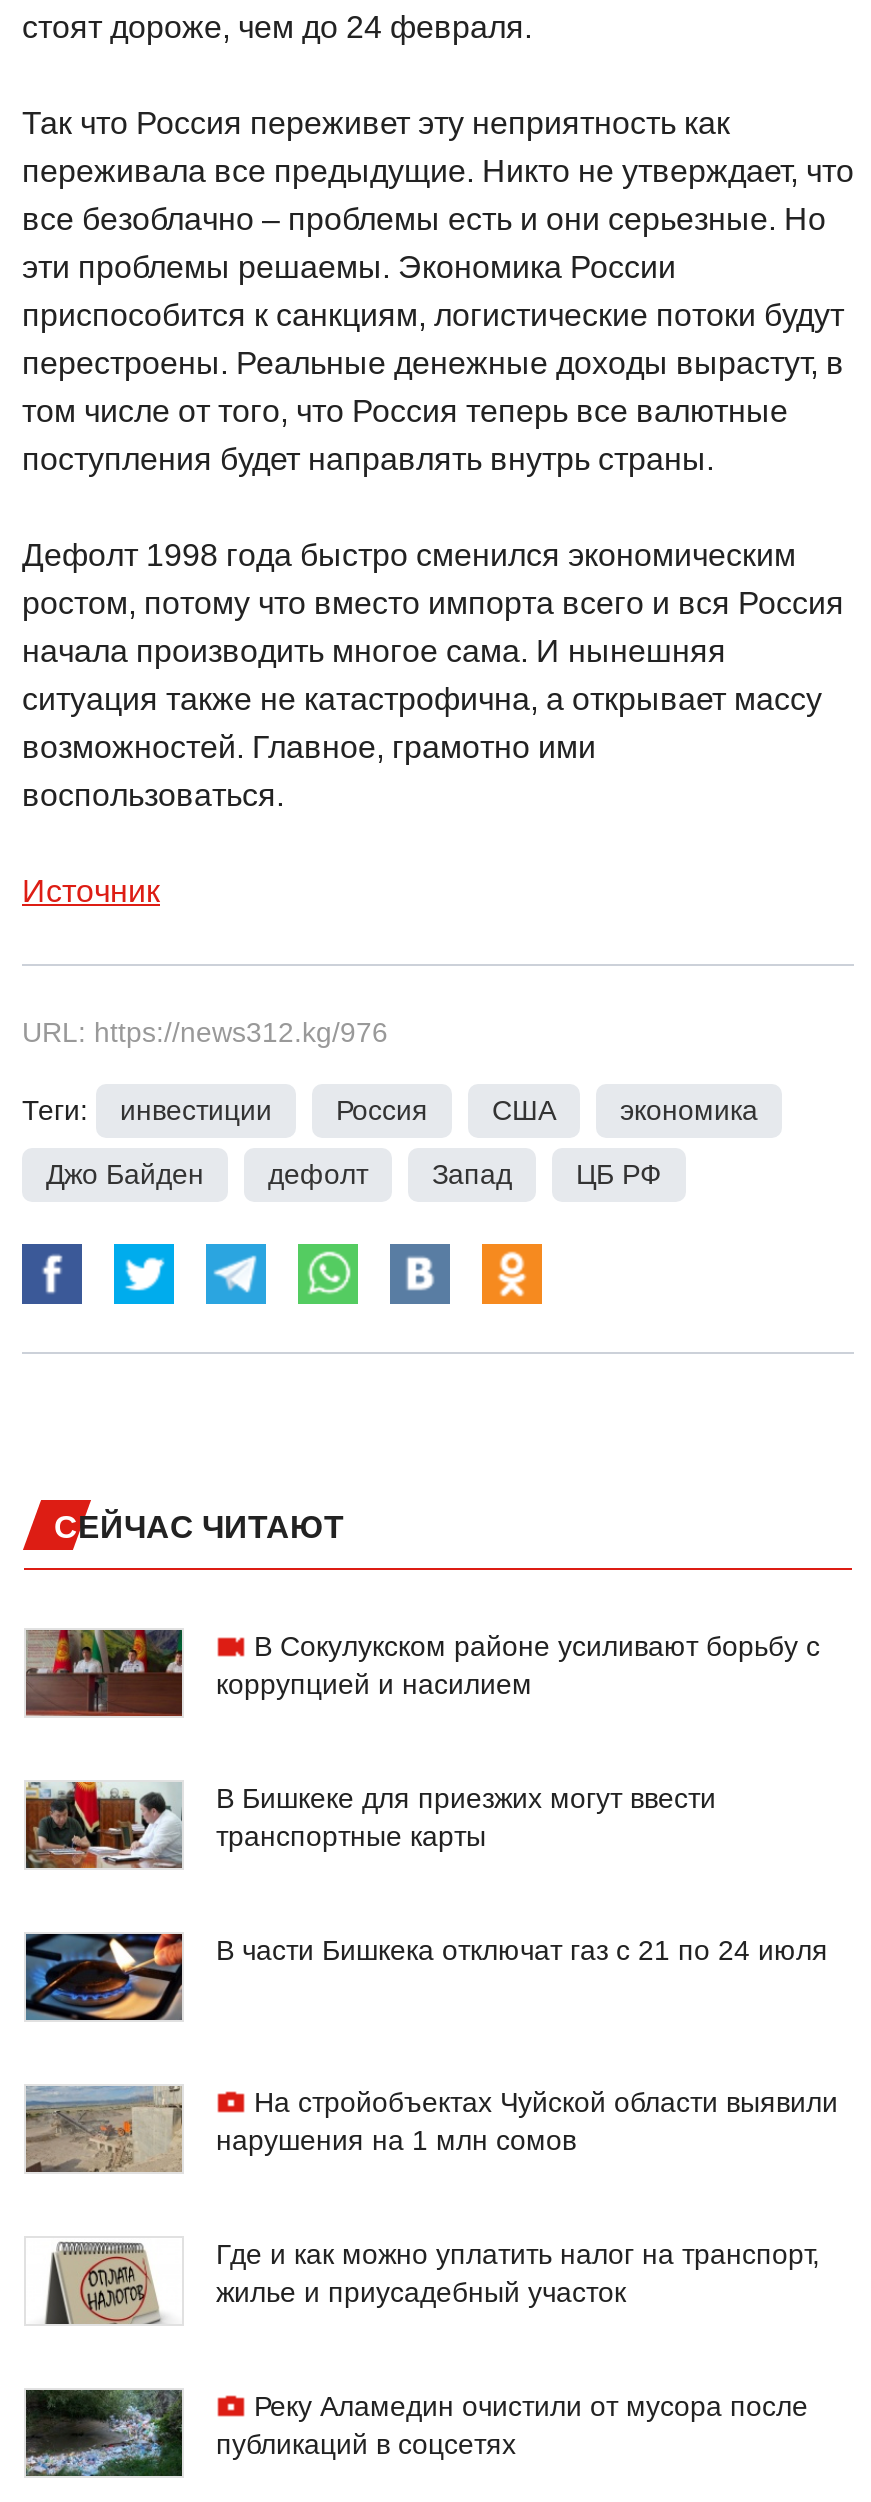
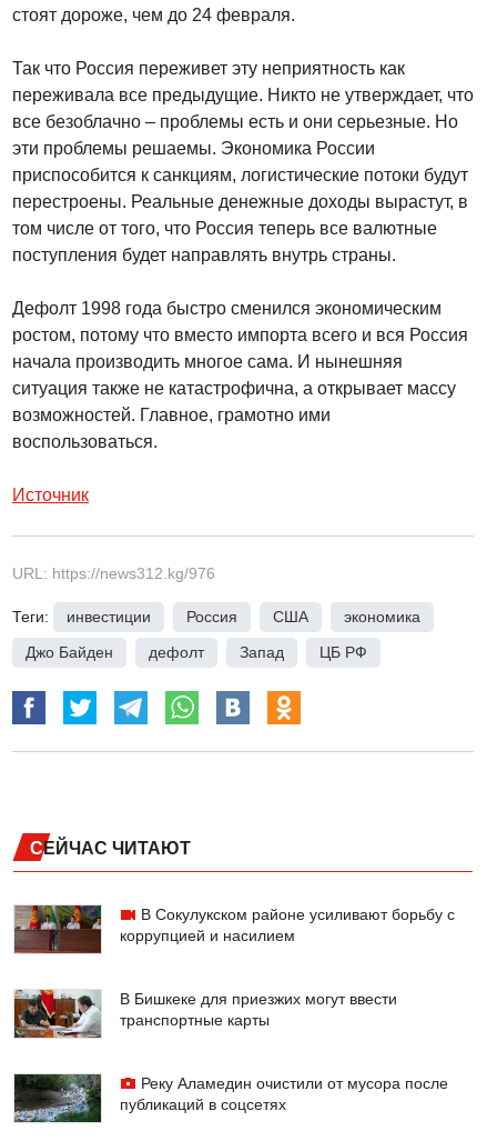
- [image]
- В части Бишкека отключат газ с 21 по 24 июля

- [image]
- На стройобъектах Чуйской области выявили
- нарушения на 1 млн сомов

- [image]
- Где и как можно уплатить налог на транспорт,
- жилье и приусадебный участок
